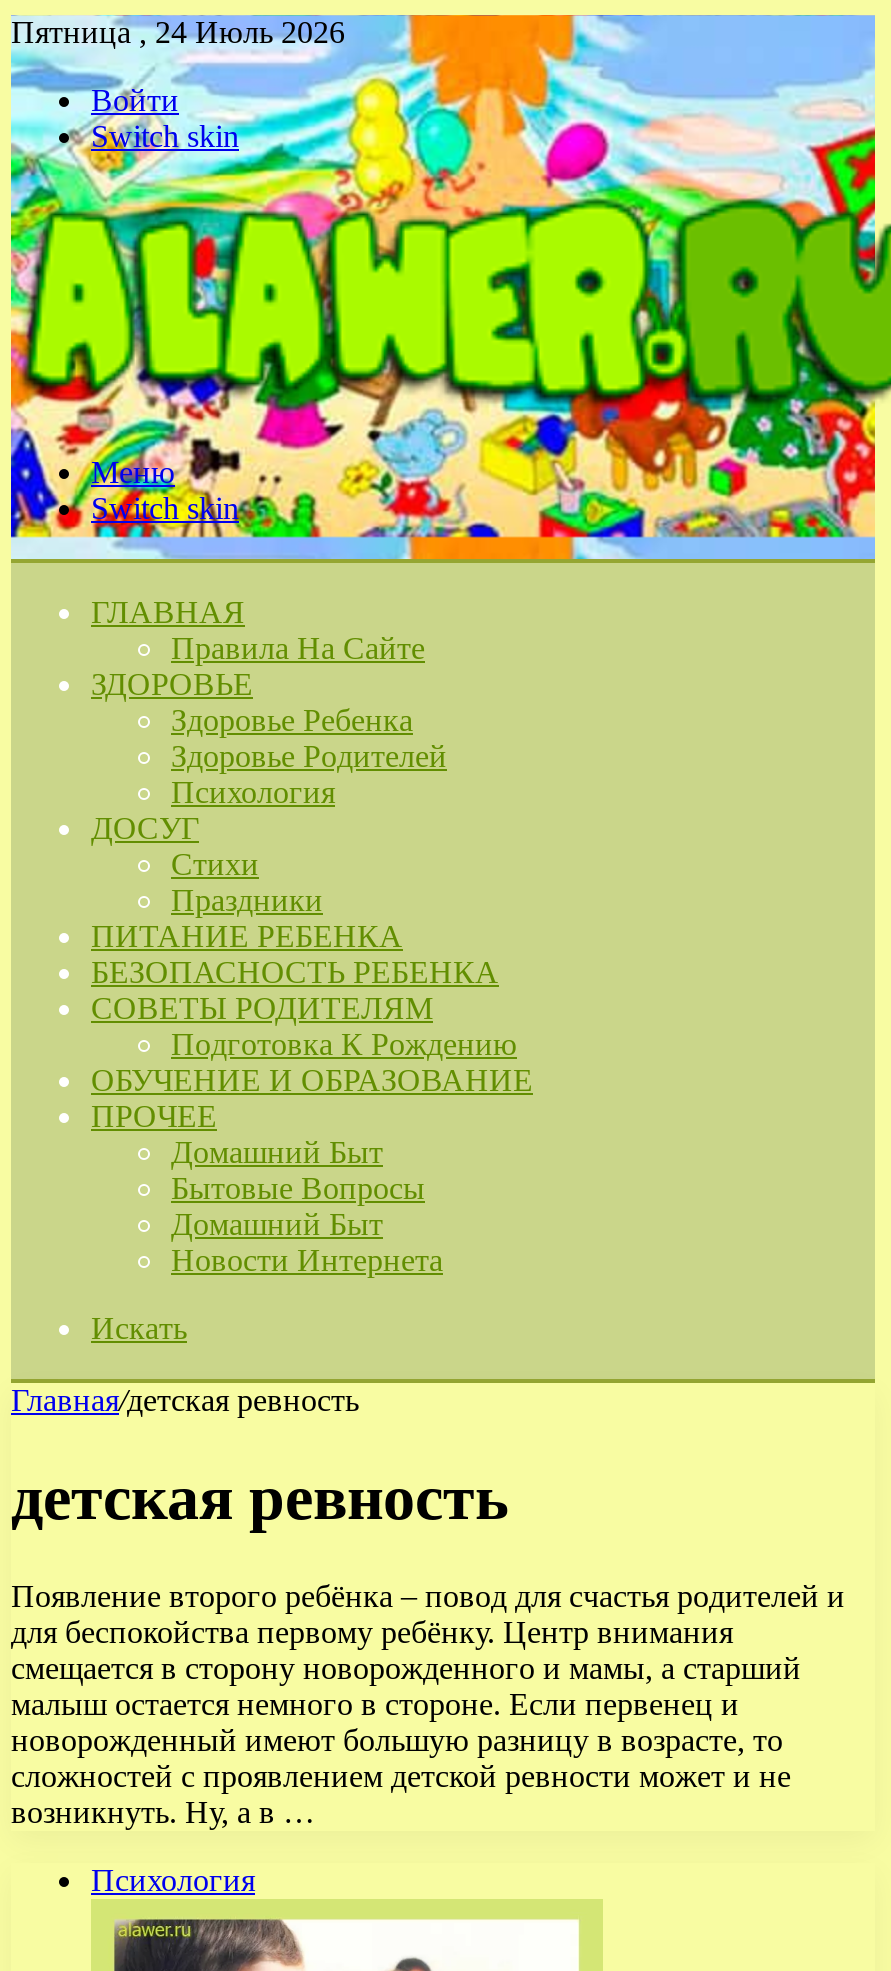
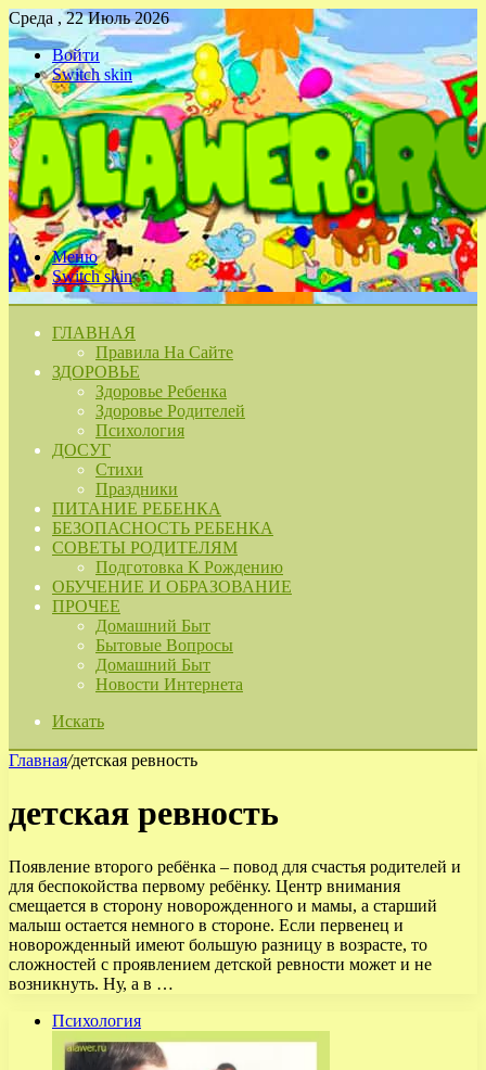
- Пятница , 24 Июль 2026
+ Среда , 22 Июль 2026
